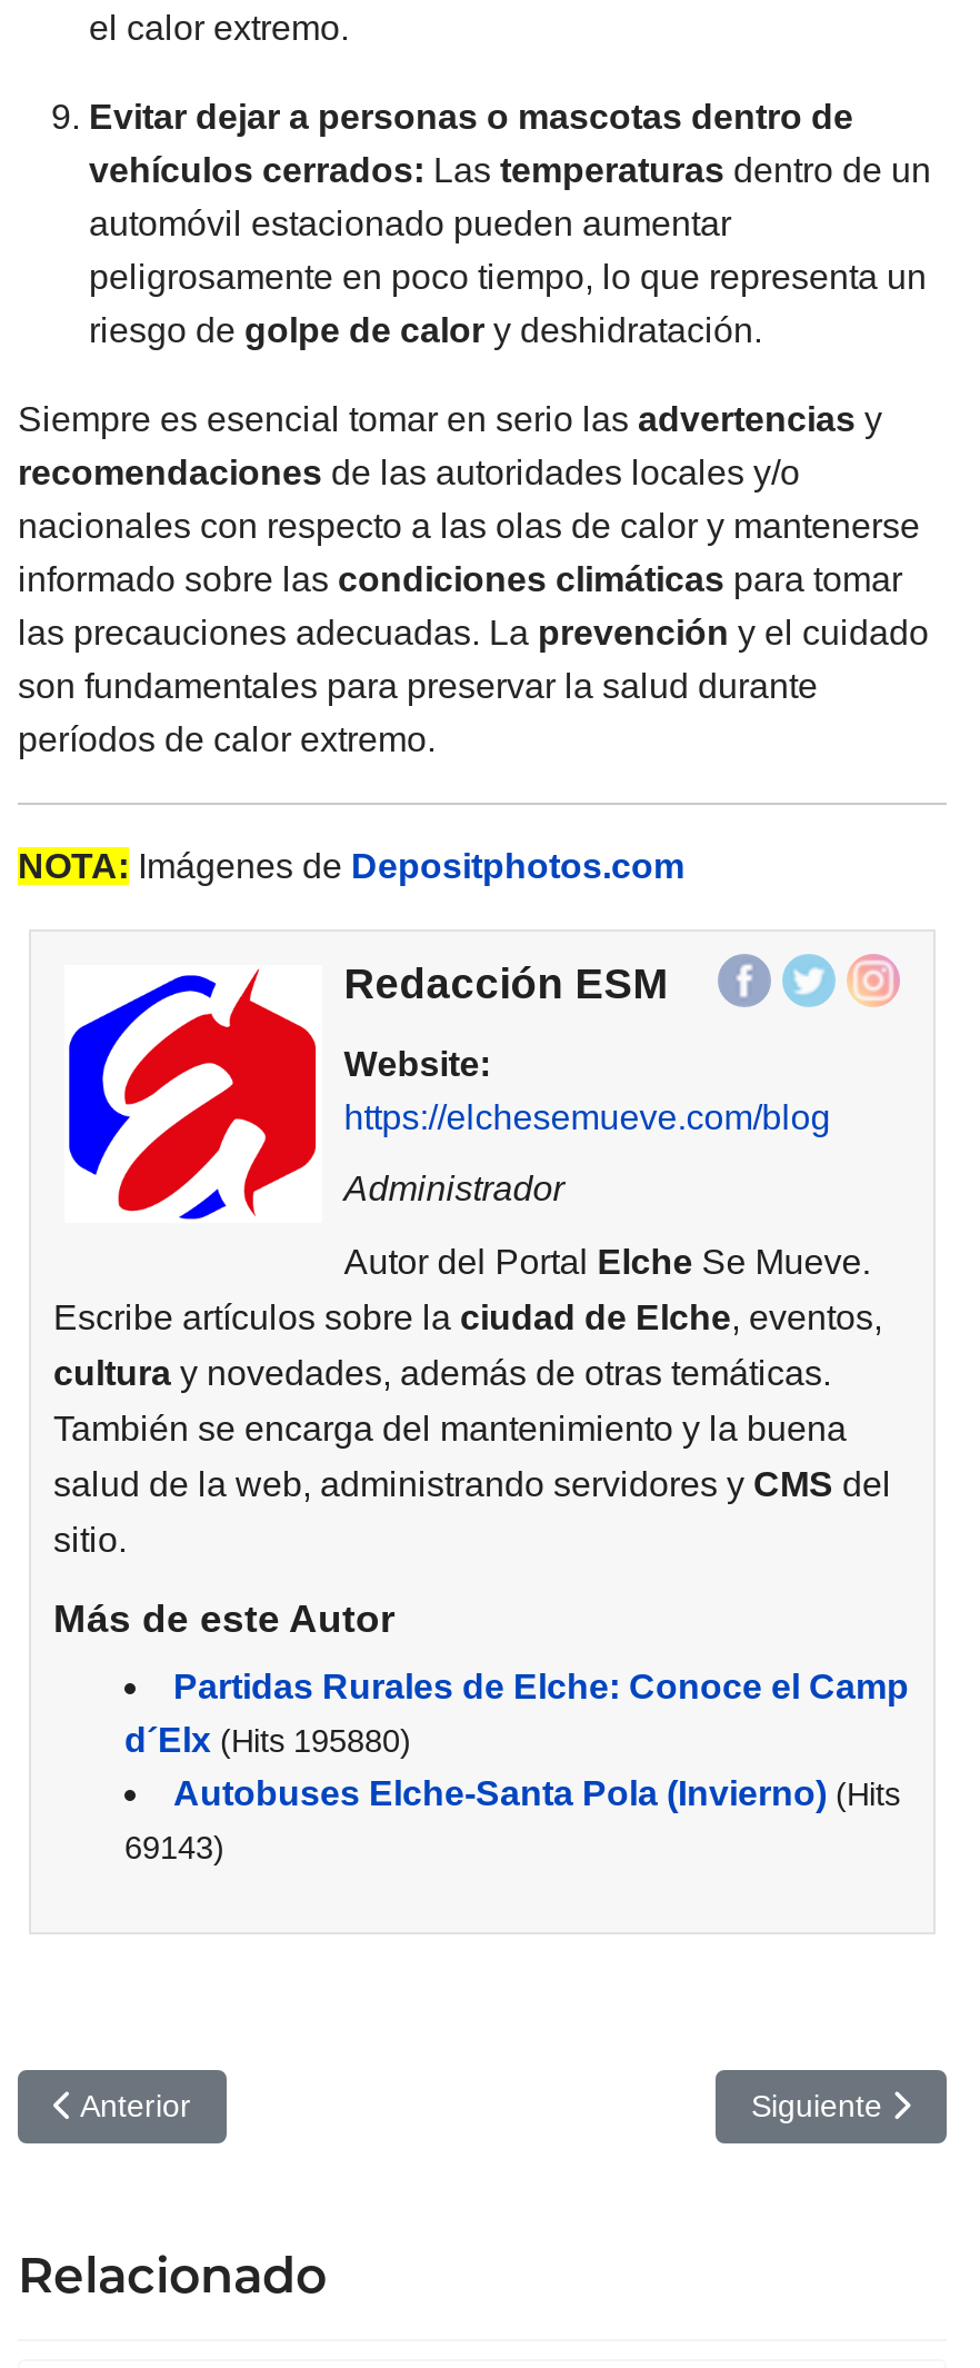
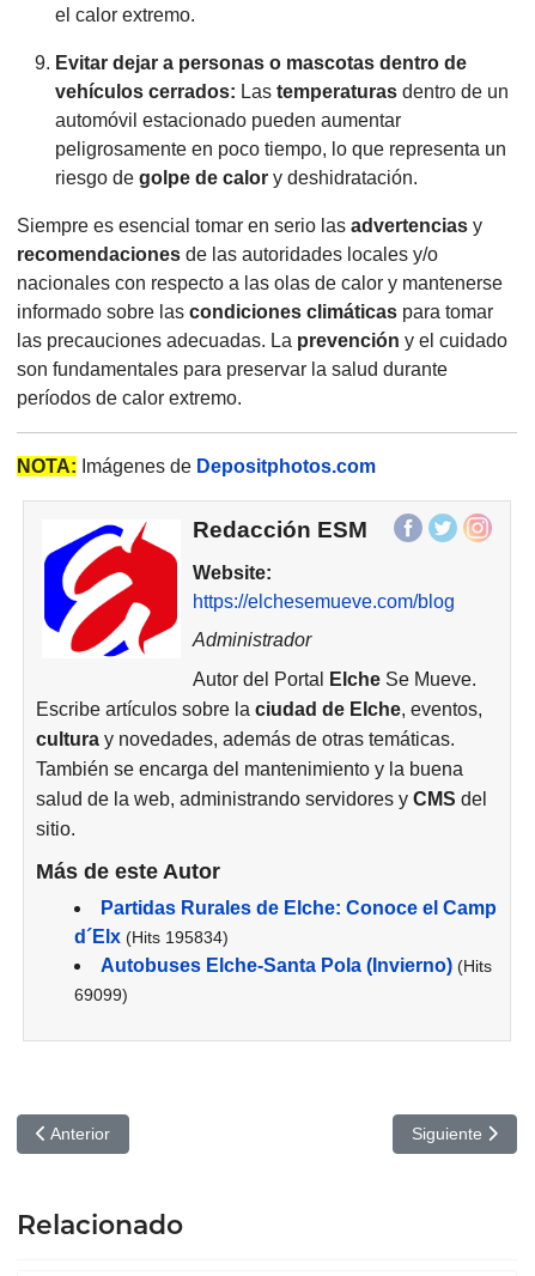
- d´Elx (Hits 195880)
+ d´Elx (Hits 195834)

- 69143)
+ 69099)
